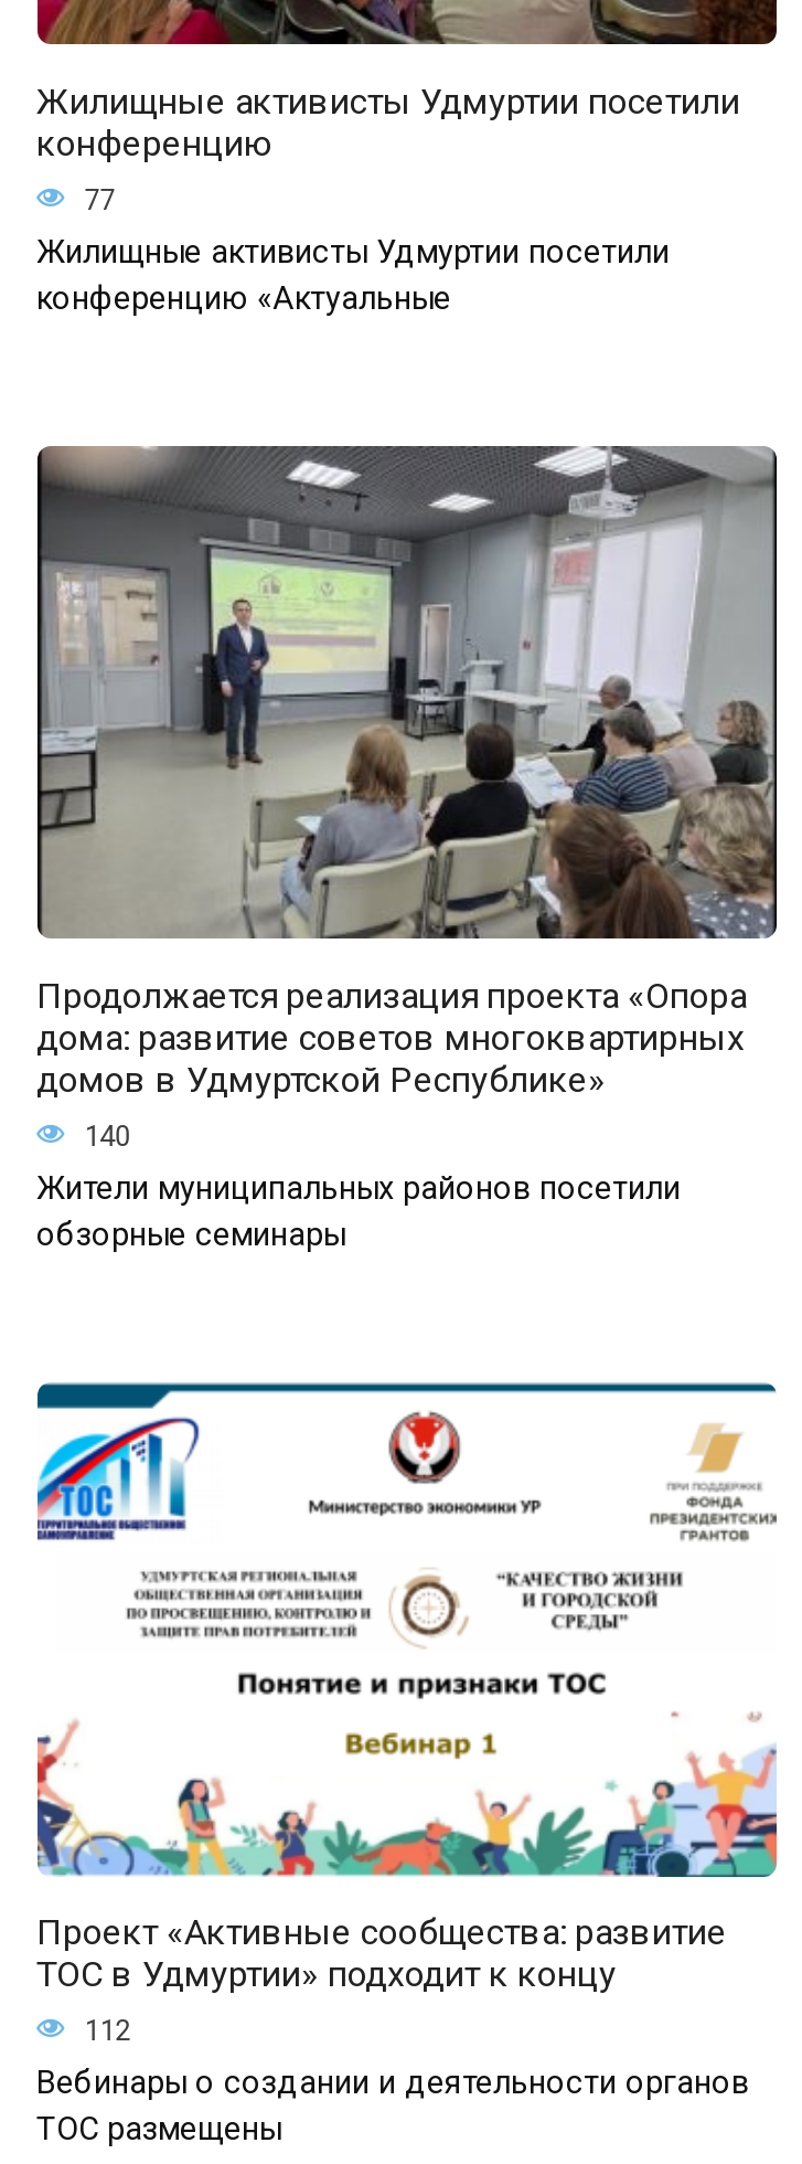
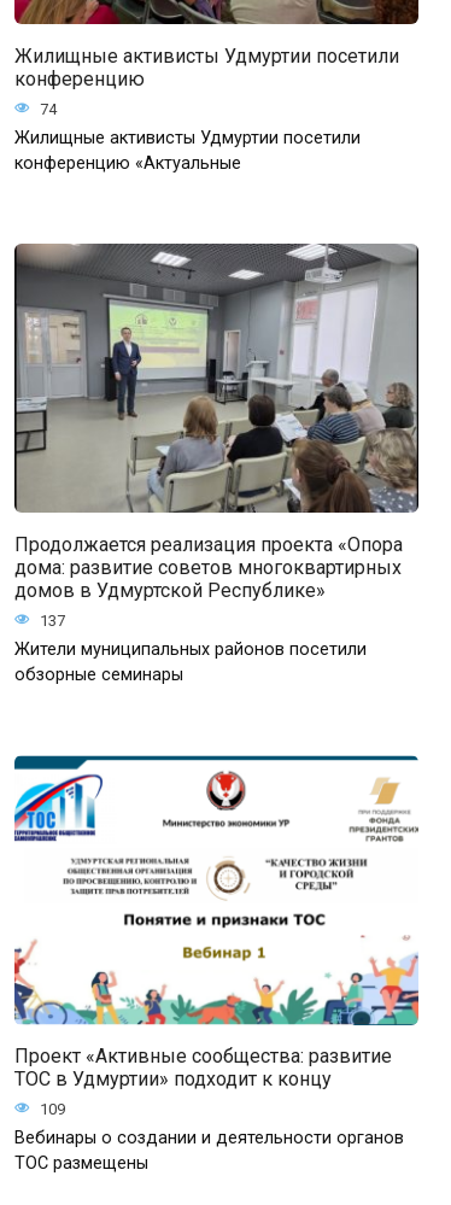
- 77
+ 74

- 140
+ 137

- 112
+ 109
